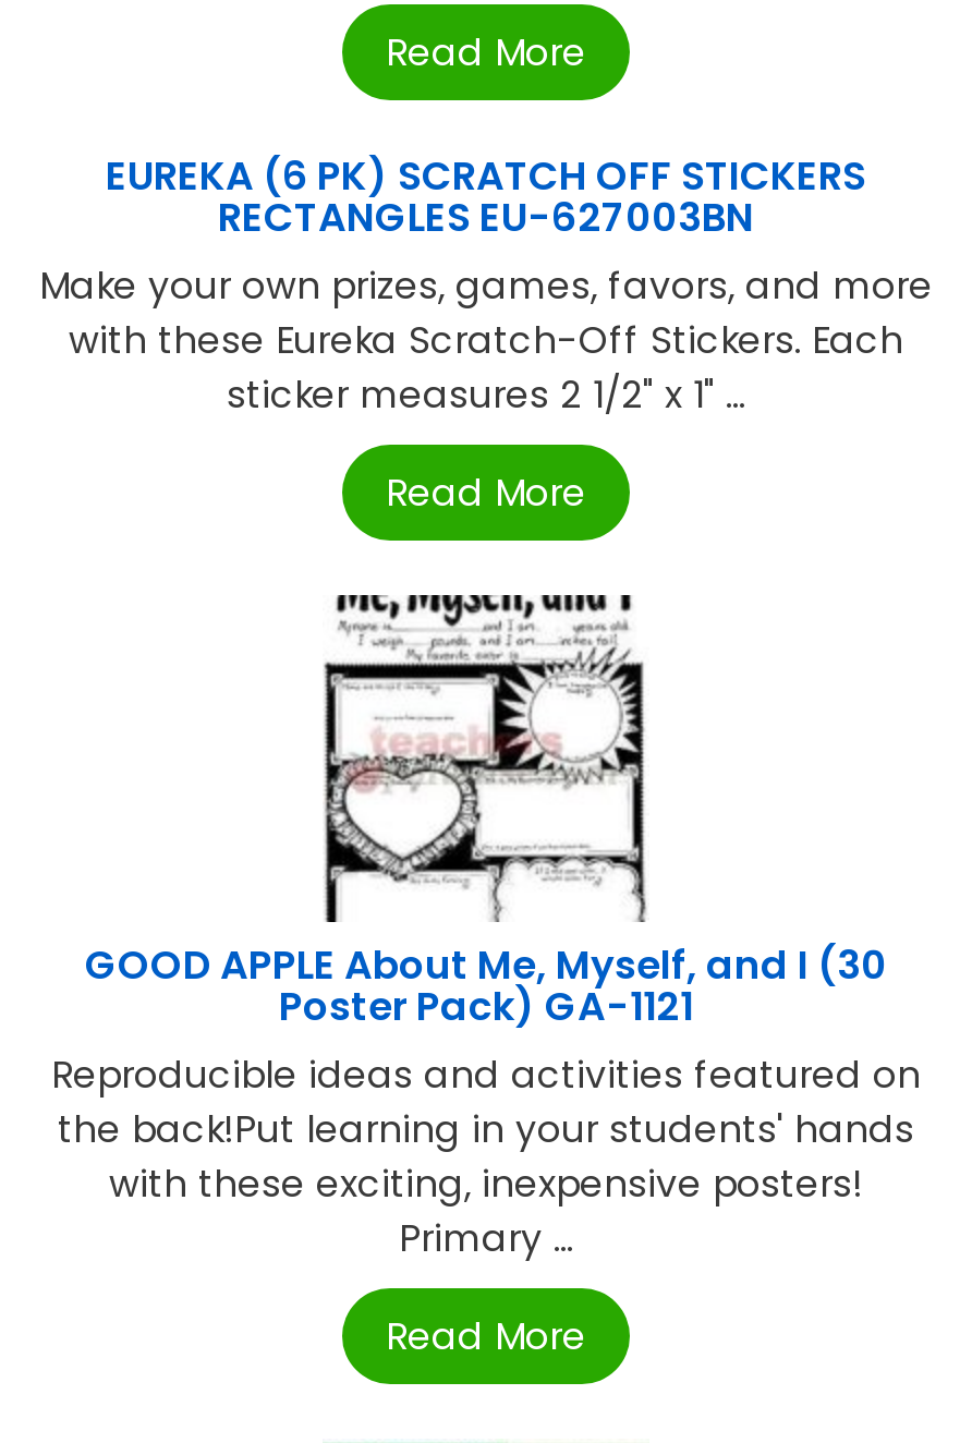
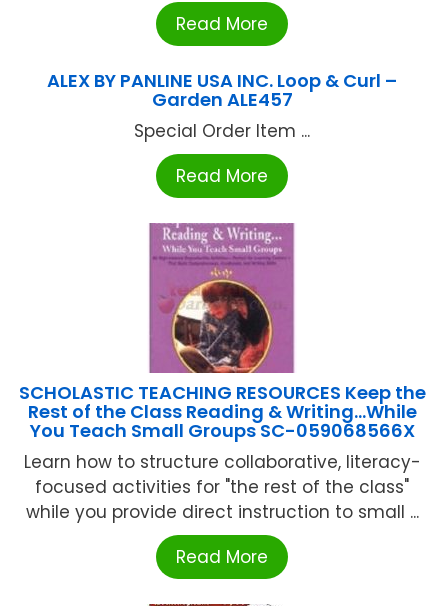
- EUREKA (6 PK) SCRATCH OFF STICKERS
- RECTANGLES EU-627003BN
- Make your own prizes, games, favors, and more
- with these Eureka Scratch-Off Stickers. Each
- sticker measures 2 1/2" x 1" ...
+ ALEX BY PANLINE USA INC. Loop & Curl –
+ Garden ALE457
+ Special Order Item ...

- [image]
- GOOD APPLE About Me, Myself, and I (30
- Poster Pack) GA-1121
- Reproducible ideas and activities featured on
- the back!Put learning in your students' hands
- with these exciting, inexpensive posters!
- Primary ...
+ [image]
+ SCHOLASTIC TEACHING RESOURCES Keep the
+ Rest of the Class Reading & Writing…While
+ You Teach Small Groups SC-059068566X
+ Learn how to structure collaborative, literacy-
+ focused activities for "the rest of the class"
+ while you provide direct instruction to small ...
